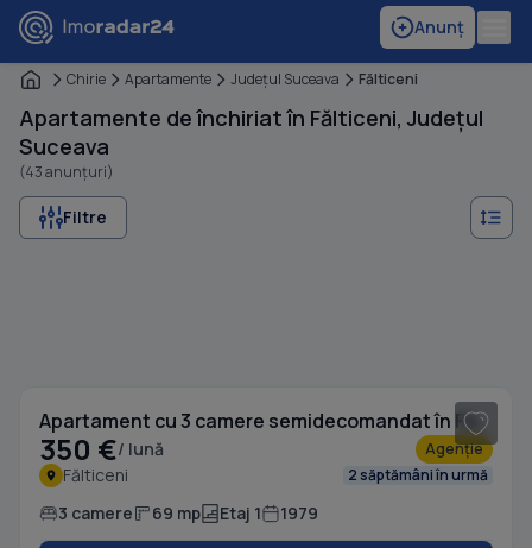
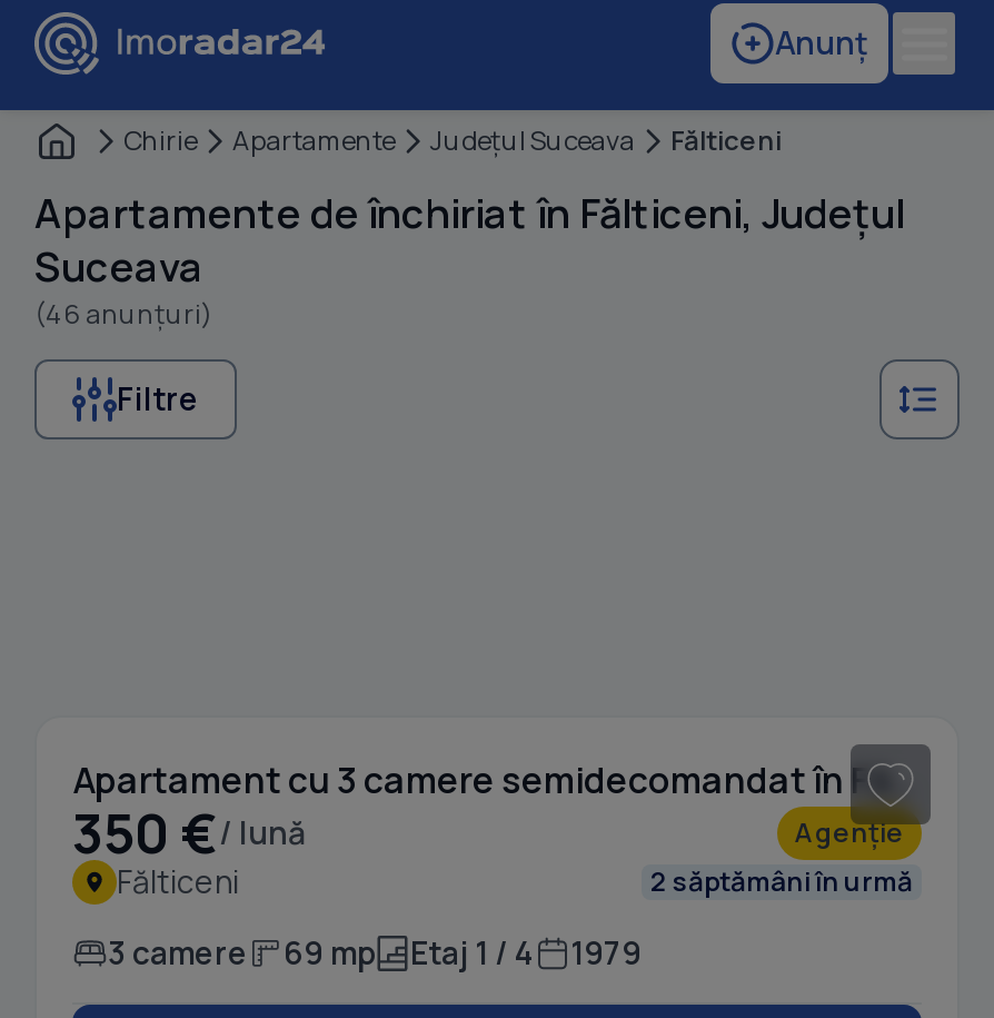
- (43 anunțuri)
+ (46 anunțuri)

- Etaj 1
+ Etaj 1 / 4
